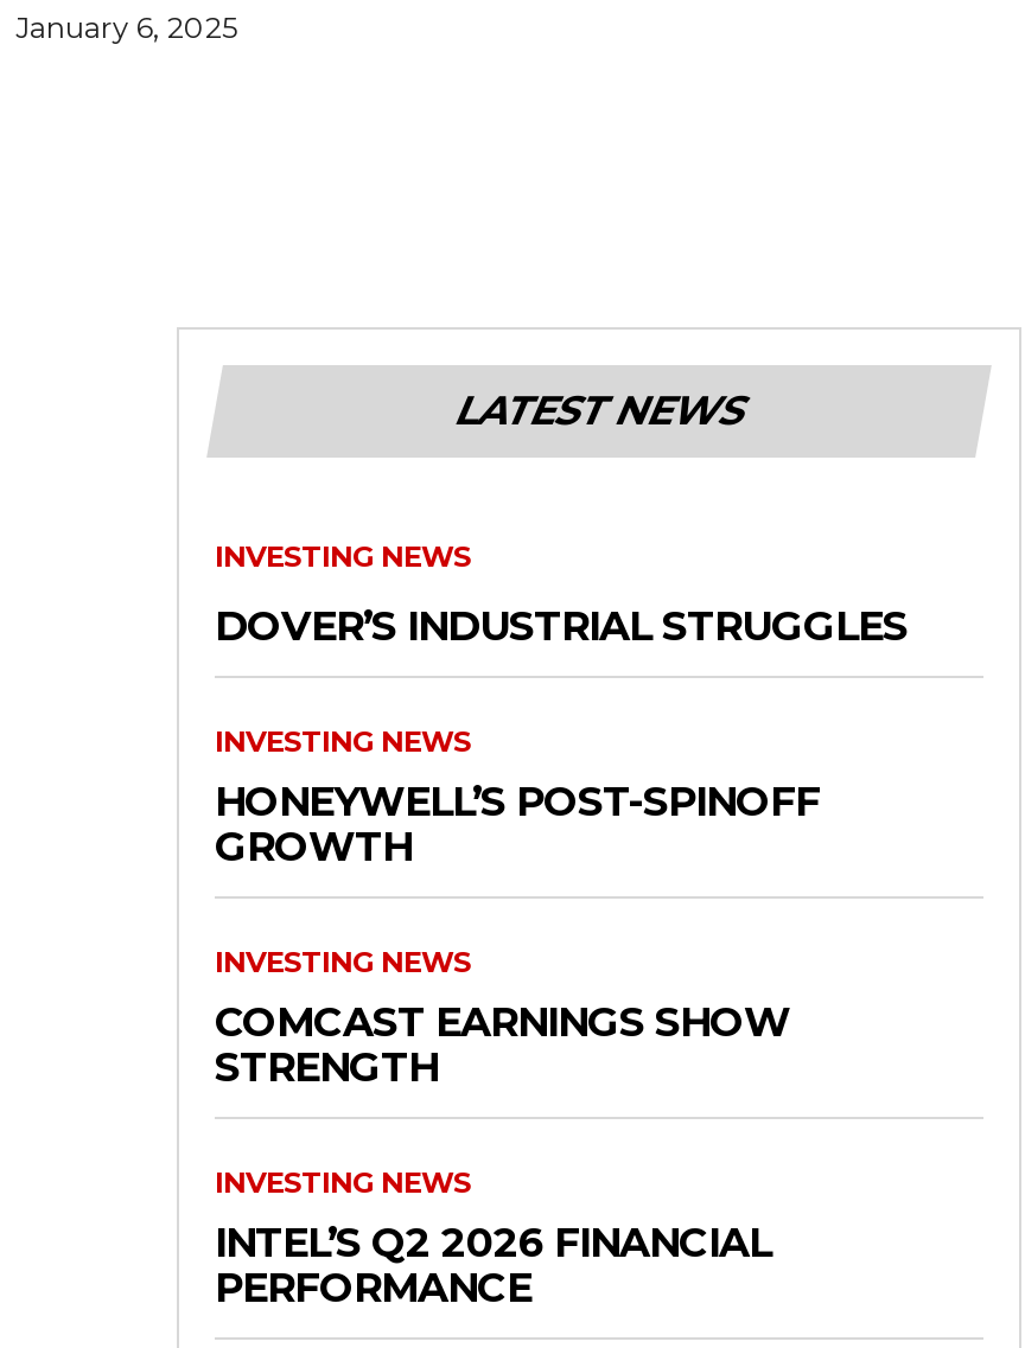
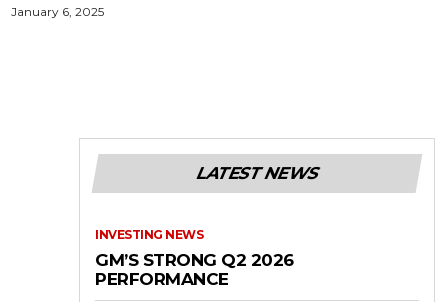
- DOVER’S INDUSTRIAL STRUGGLES
- INVESTING NEWS
- HONEYWELL’S POST-SPINOFF
- GROWTH
- INVESTING NEWS
- COMCAST EARNINGS SHOW
- STRENGTH
- INVESTING NEWS
- INTEL’S Q2 2026 FINANCIAL
+ GM’S STRONG Q2 2026
